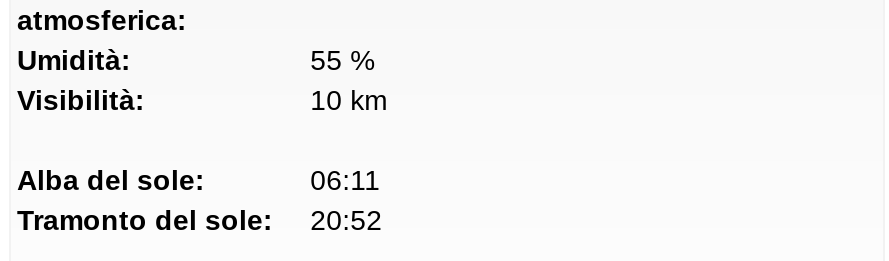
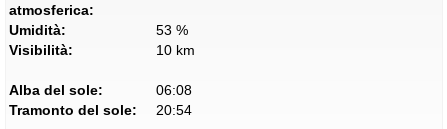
- 55 %
+ 53 %

- 06:11
+ 06:08

- Tramonto del sole: 20:52
+ Tramonto del sole: 20:54
